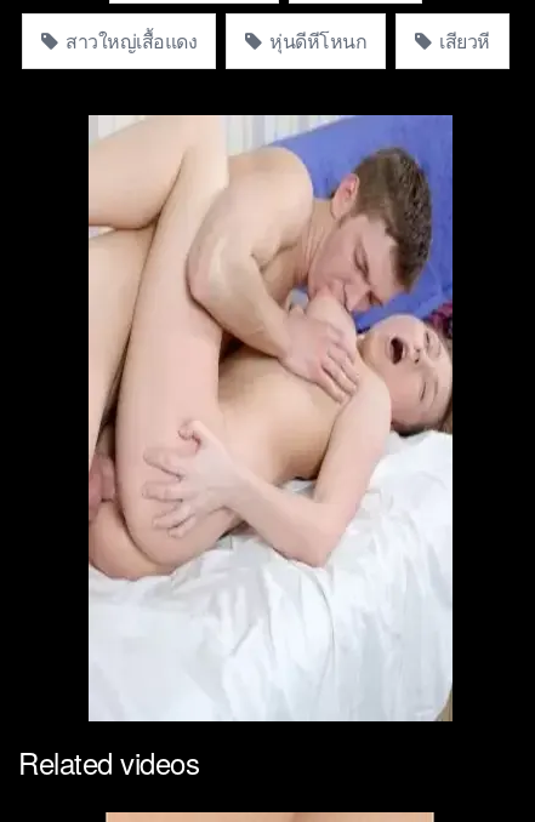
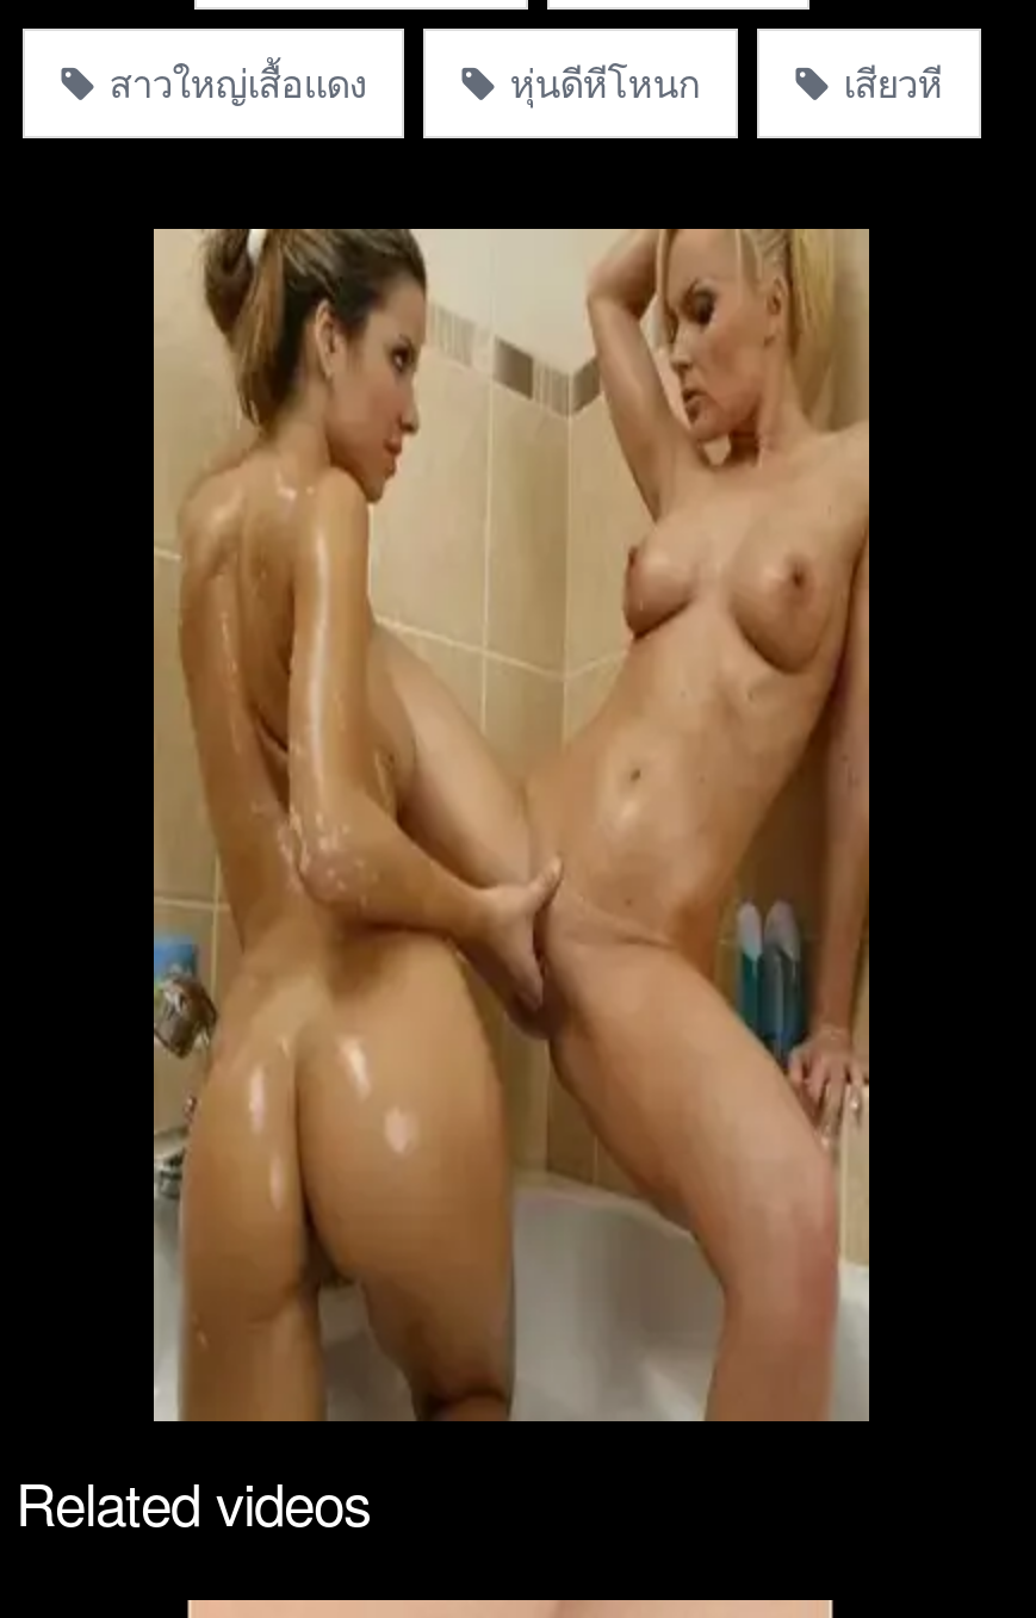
- [image]
+ [image]
